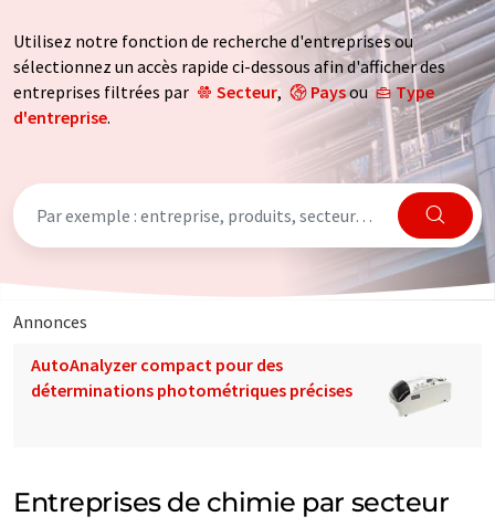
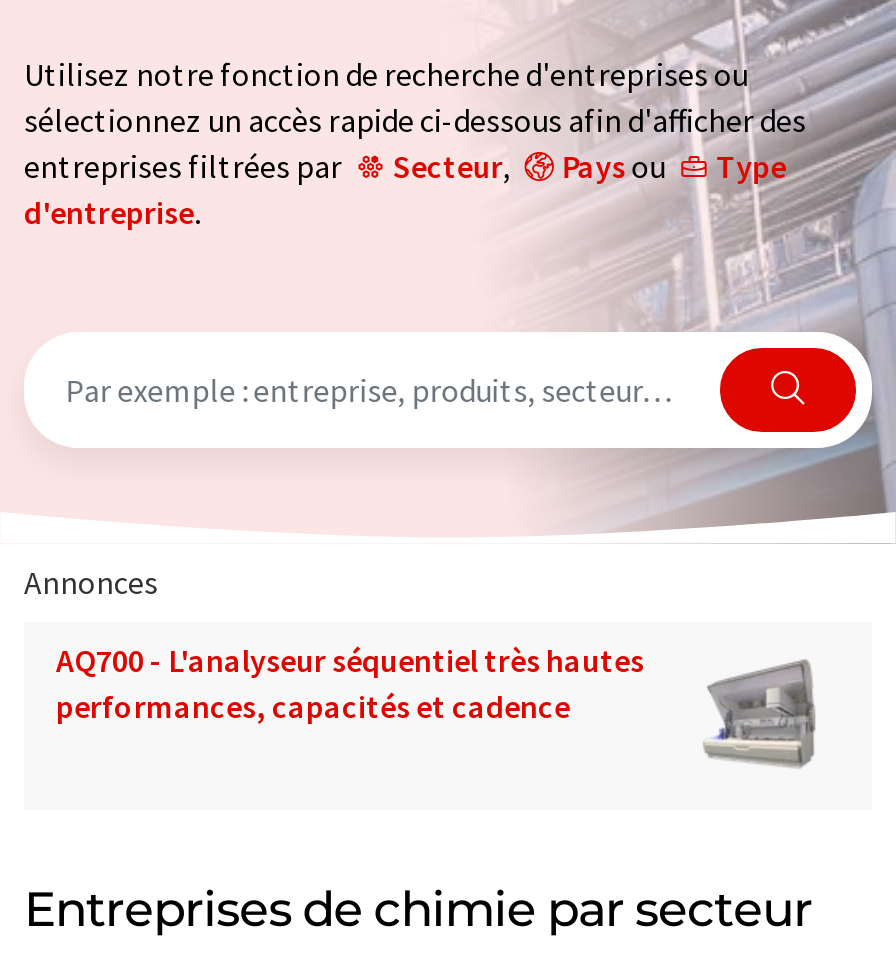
- [image]
- AutoAnalyzer compact pour des
- déterminations photométriques précises
+ [image]
+ AQ700 - L'analyseur séquentiel très hautes
+ performances, capacités et cadence
